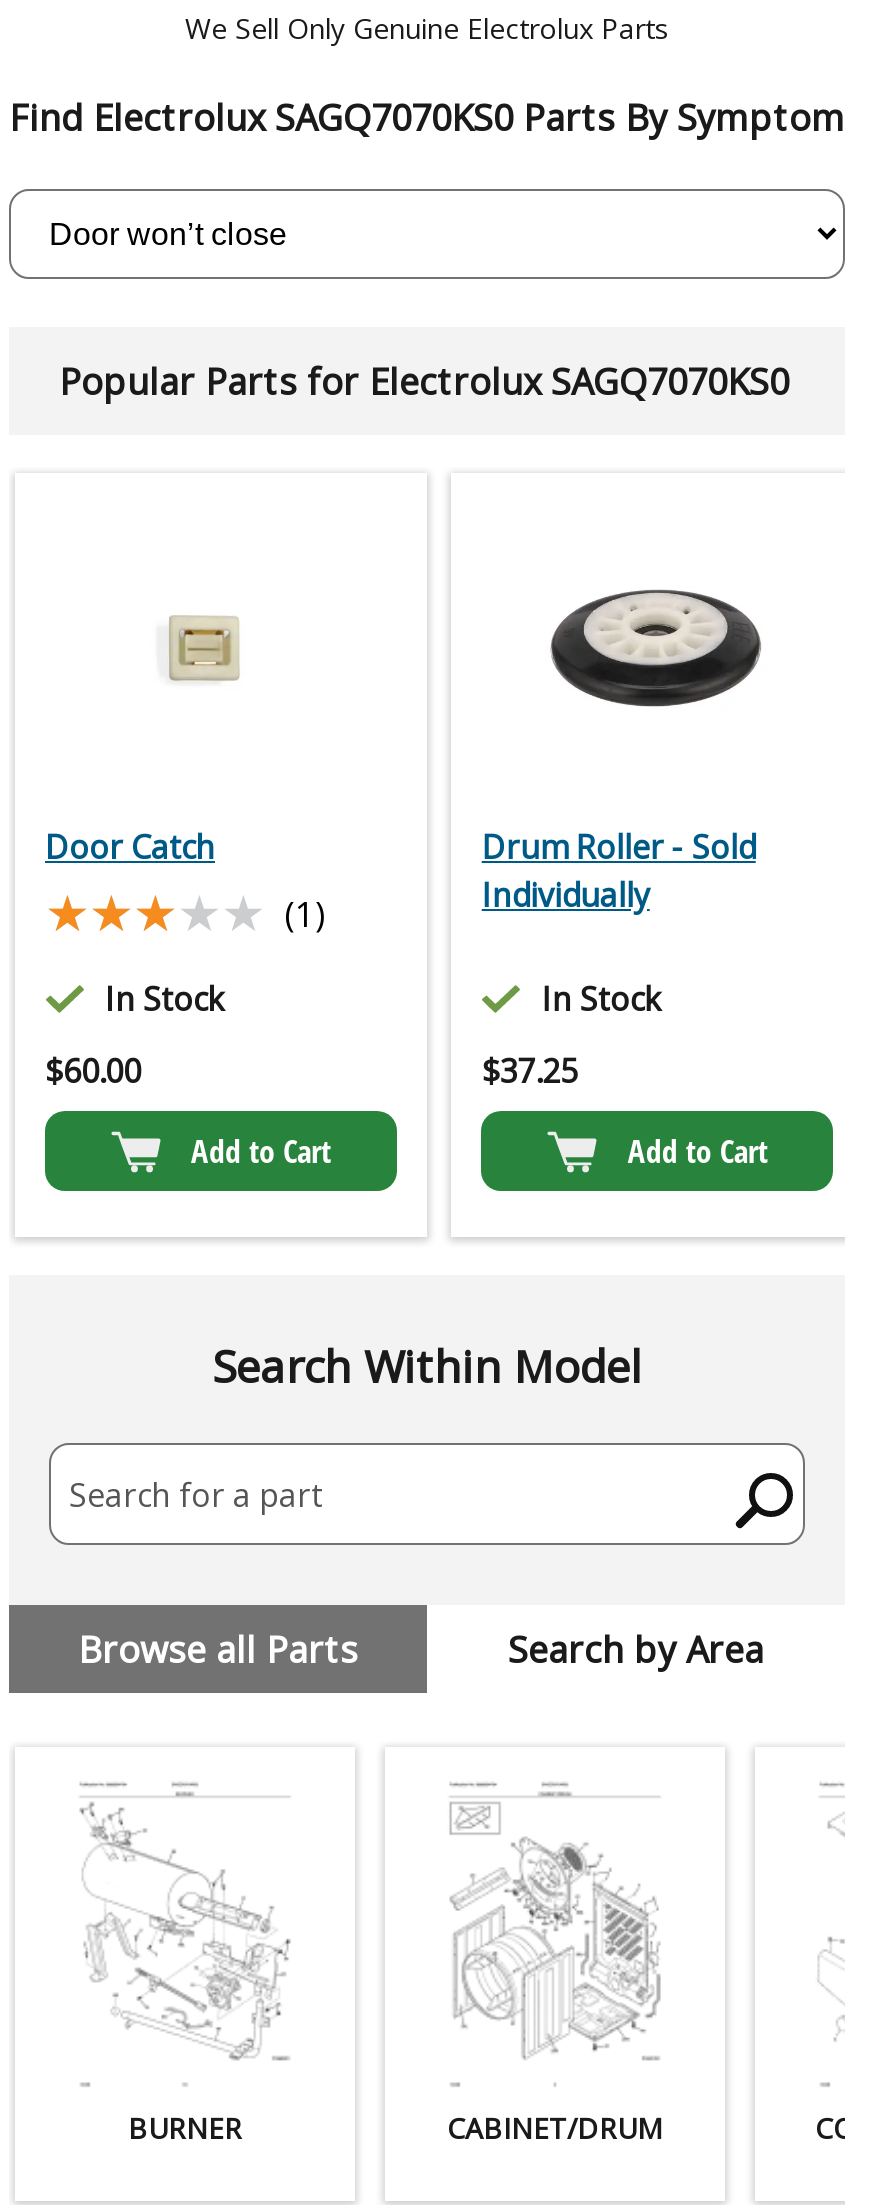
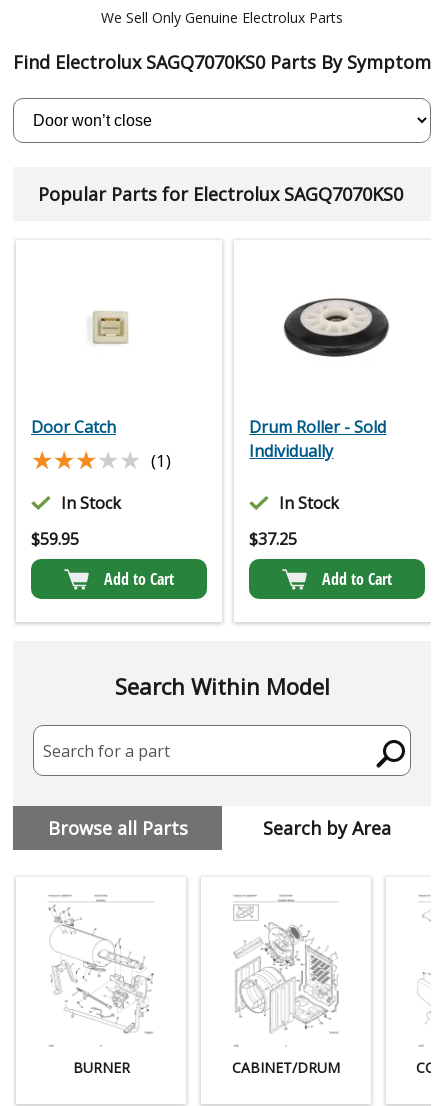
- $60.00
+ $59.95
